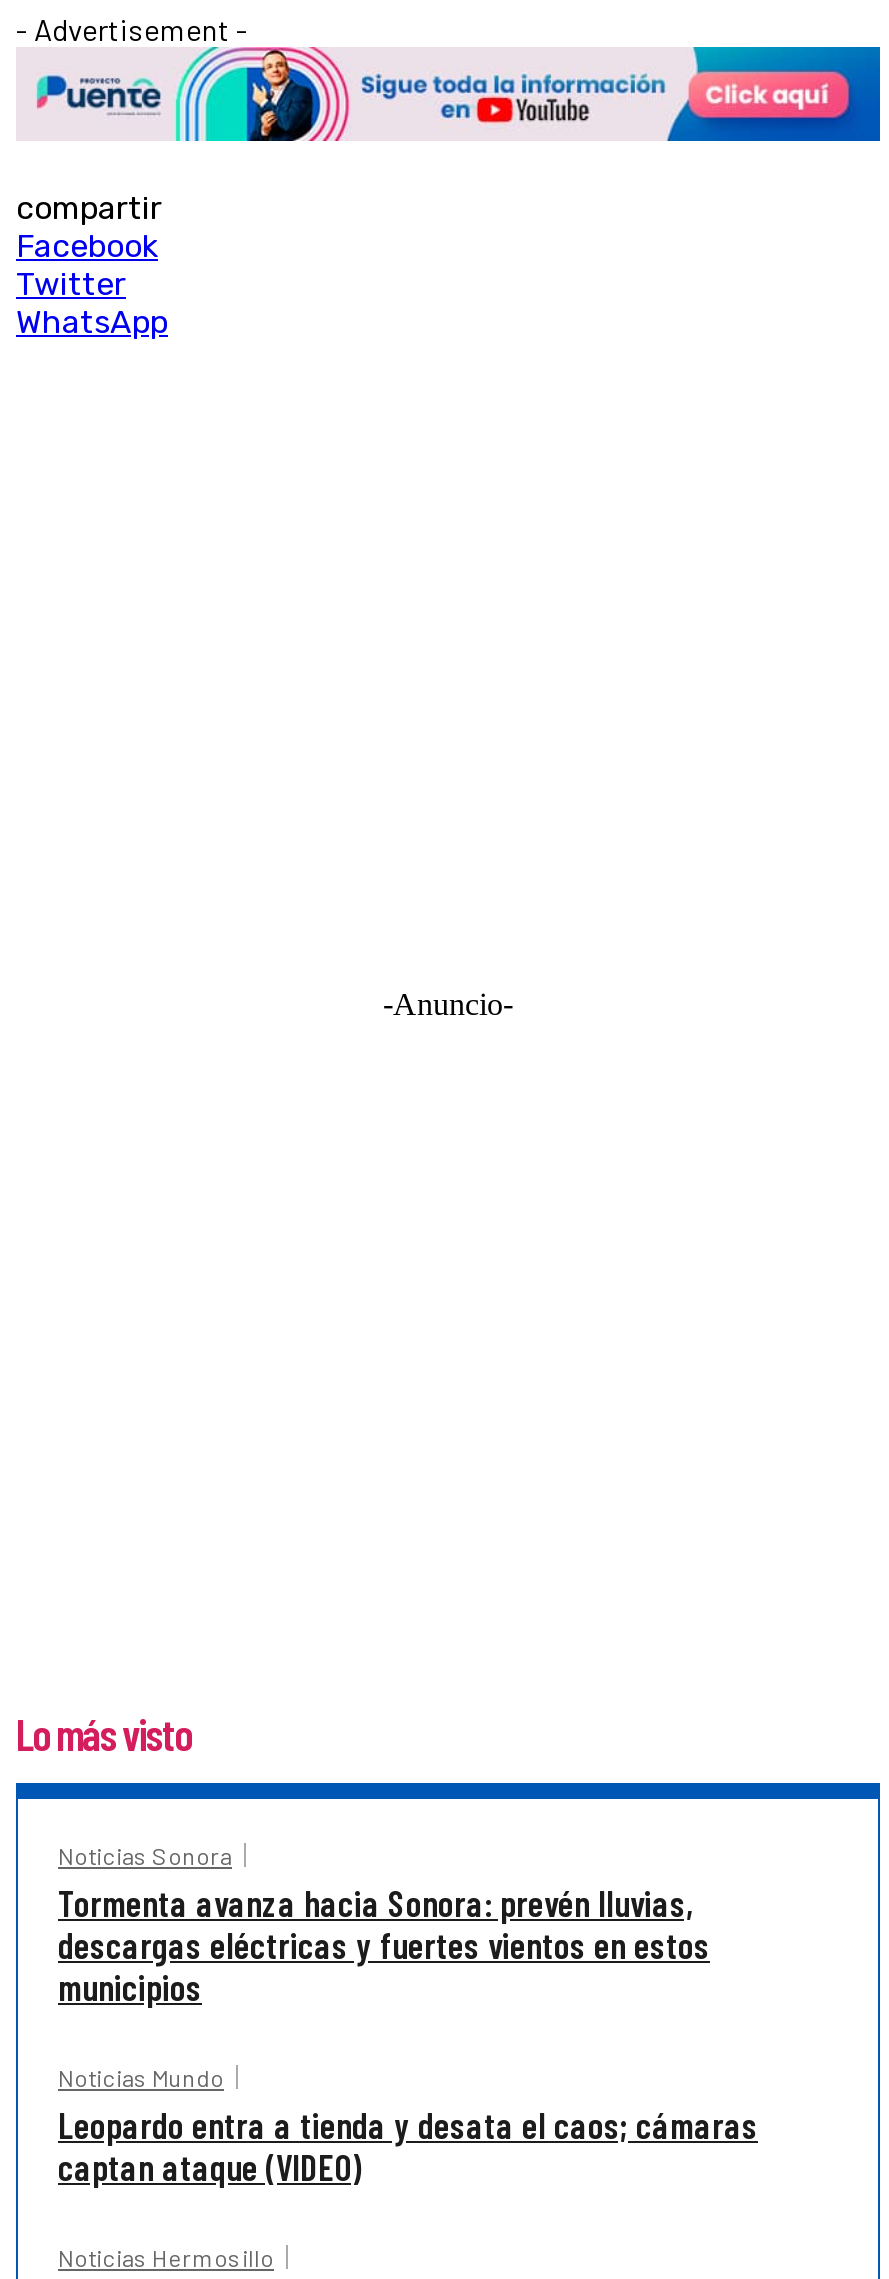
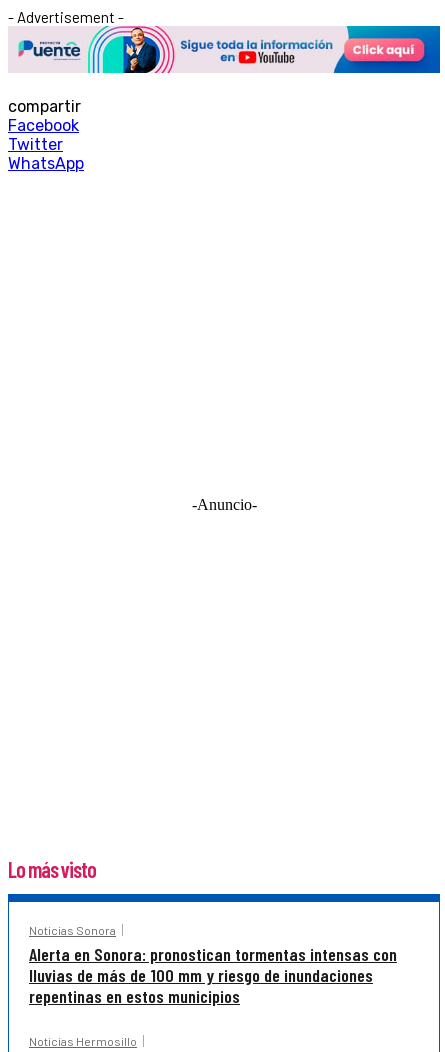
- Tormenta avanza hacia Sonora: prevén lluvias,
- descargas eléctricas y fuertes vientos en estos
- municipios
- Noticias Mundo
- Leopardo entra a tienda y desata el caos; cámaras
- captan ataque (VIDEO)
+ Alerta en Sonora: pronostican tormentas intensas con
+ lluvias de más de 100 mm y riesgo de inundaciones
+ repentinas en estos municipios
